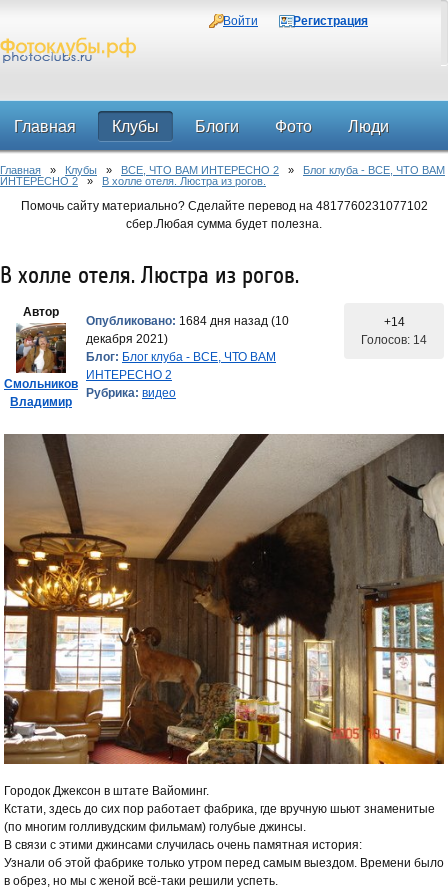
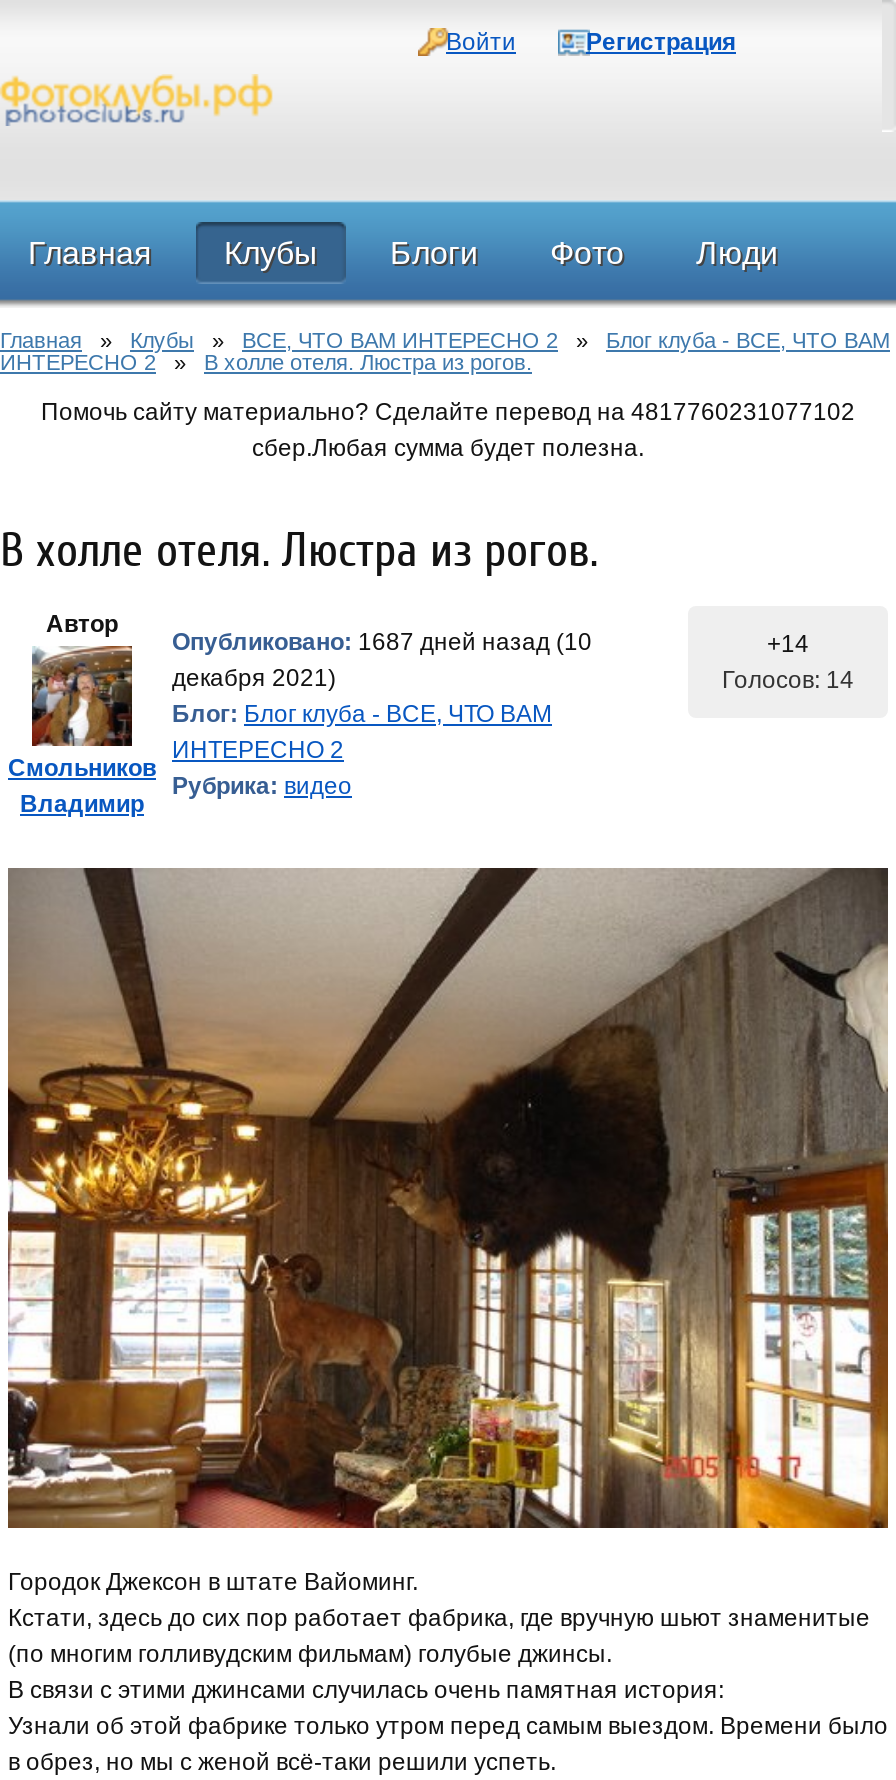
- Опубликовано: 1684 дня назад (10
+ Опубликовано: 1687 дней назад (10
